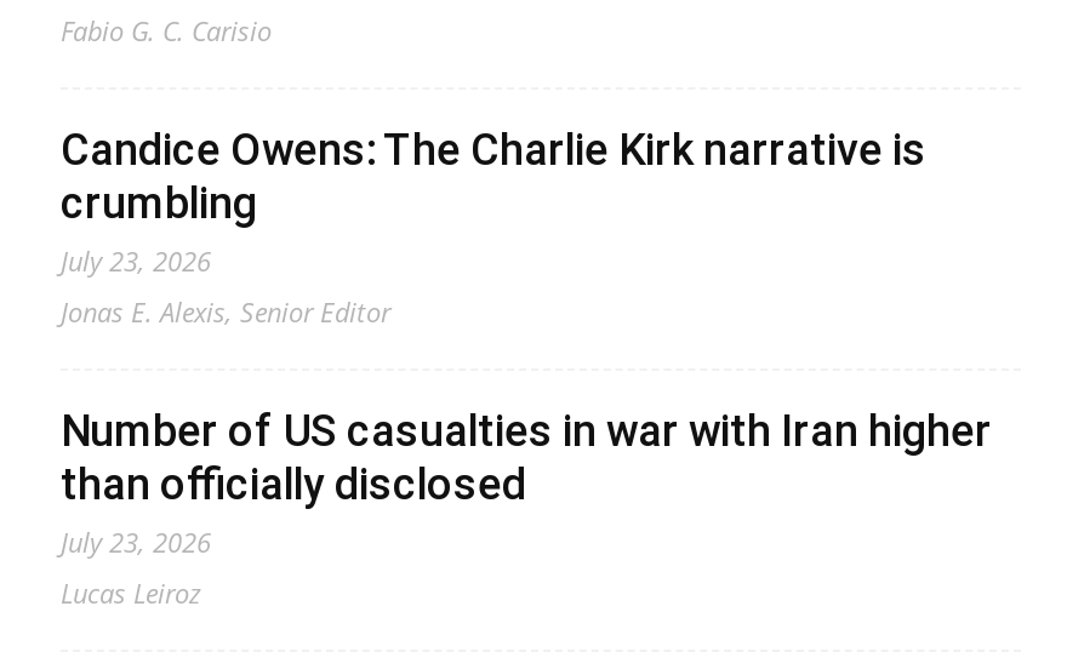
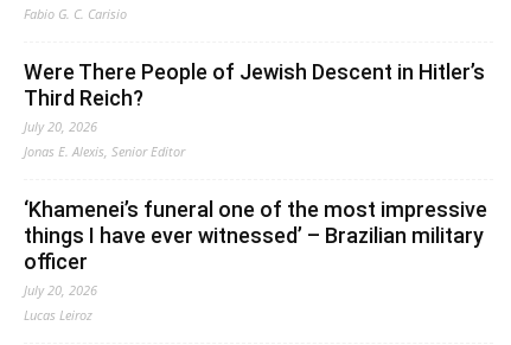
- Candice Owens: The Charlie Kirk narrative is
- crumbling
- July 23, 2026
+ Were There People of Jewish Descent in Hitler’s
+ Third Reich?
+ July 20, 2026

- Number of US casualties in war with Iran higher
- than officially disclosed
- July 23, 2026
+ ‘Khamenei’s funeral one of the most impressive
+ things I have ever witnessed’ – Brazilian military
+ officer
+ July 20, 2026
